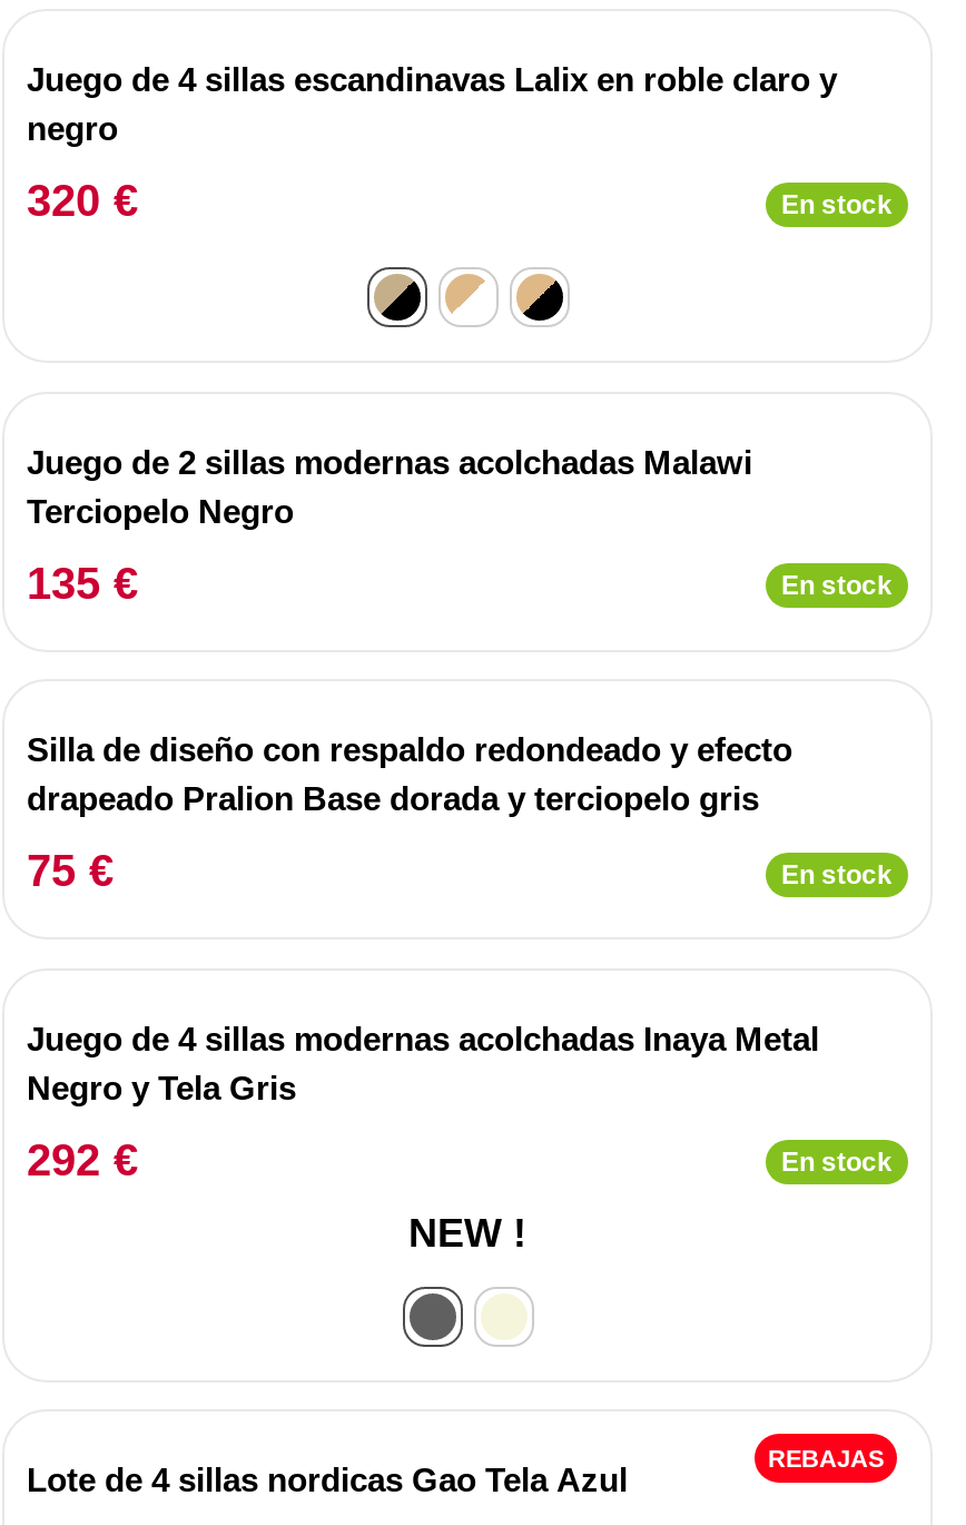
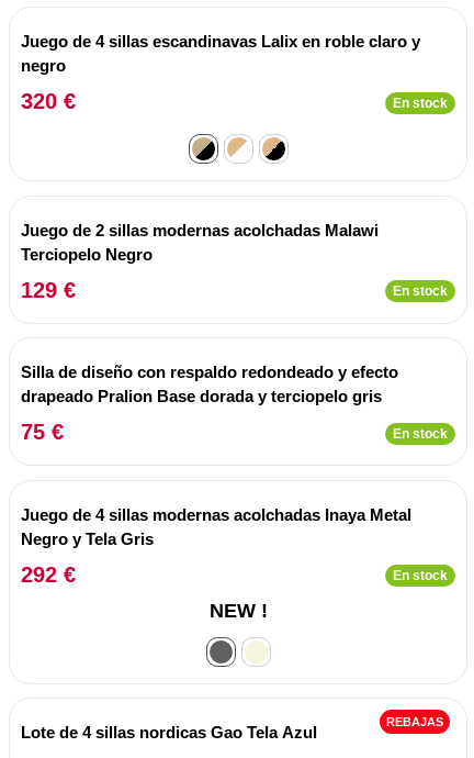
- 135 €
+ 129 €
